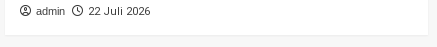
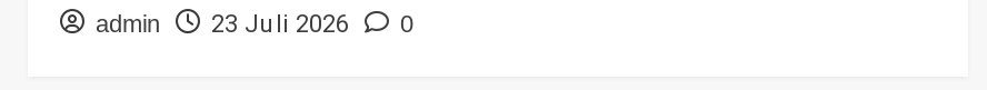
- 22 Juli 2026
+ 23 Juli 2026
+ 0
